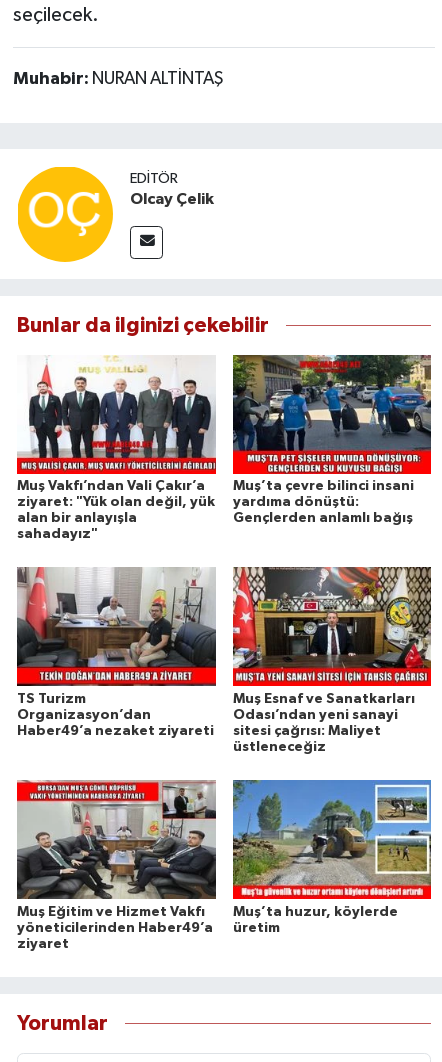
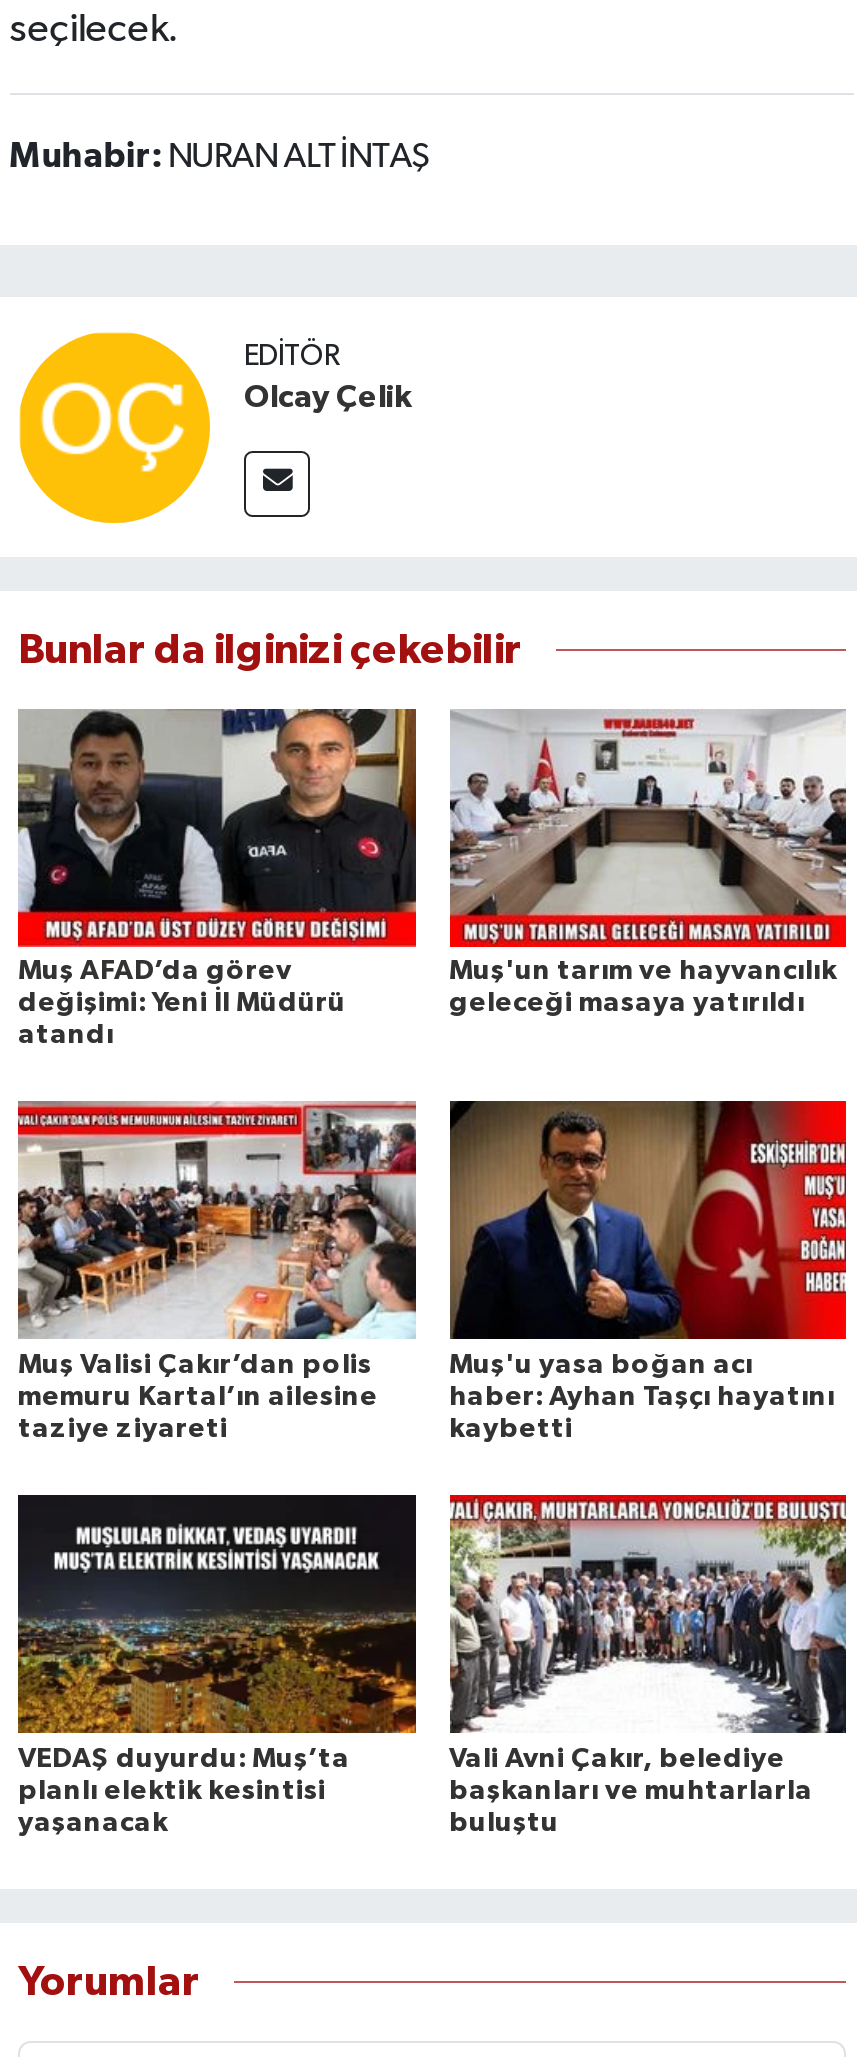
- [image]
- Muş Vakfı’ndan Vali Çakır’a
- ziyaret: "Yük olan değil, yük
- alan bir anlayışla
- sahadayız"
+ [image]
+ Muş AFAD’da görev
+ değişimi: Yeni İl Müdürü
+ atandı

- [image]
- Muş’ta çevre bilinci insani
- yardıma dönüştü:
- Gençlerden anlamlı bağış
+ [image]
+ Muş'un tarım ve hayvancılık
+ geleceği masaya yatırıldı

- [image]
- TS Turizm
- Organizasyon’dan
- Haber49’a nezaket ziyareti
+ [image]
+ Muş Valisi Çakır’dan polis
+ memuru Kartal’ın ailesine
+ taziye ziyareti

- [image]
- Muş Esnaf ve Sanatkarları
- Odası’ndan yeni sanayi
- sitesi çağrısı: Maliyet
- üstleneceğiz
+ [image]
+ Muş'u yasa boğan acı
+ haber: Ayhan Taşçı hayatını
+ kaybetti

- [image]
- Muş Eğitim ve Hizmet Vakfı
- yöneticilerinden Haber49’a
- ziyaret
+ [image]
+ VEDAŞ duyurdu: Muş’ta
+ planlı elektik kesintisi
+ yaşanacak

- [image]
- Muş’ta huzur, köylerde
- üretim
+ [image]
+ Vali Avni Çakır, belediye
+ başkanları ve muhtarlarla
+ buluştu
